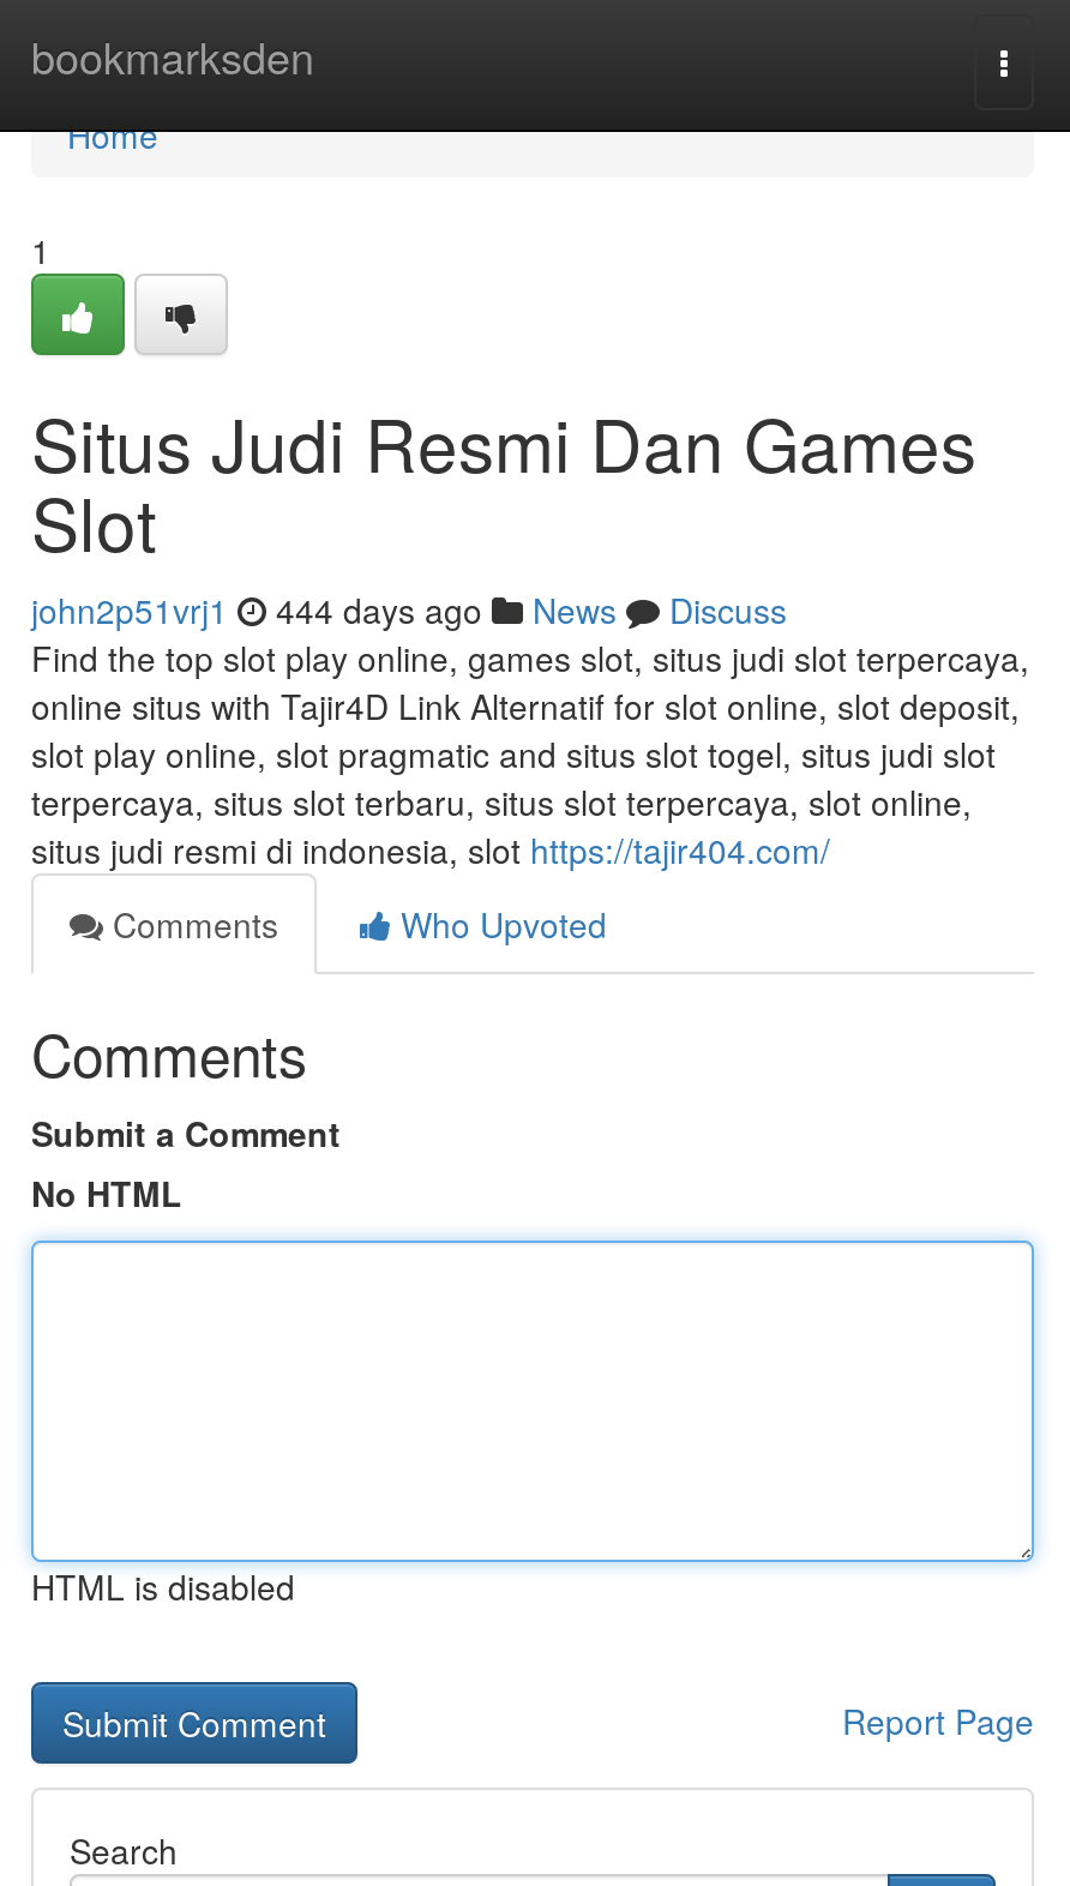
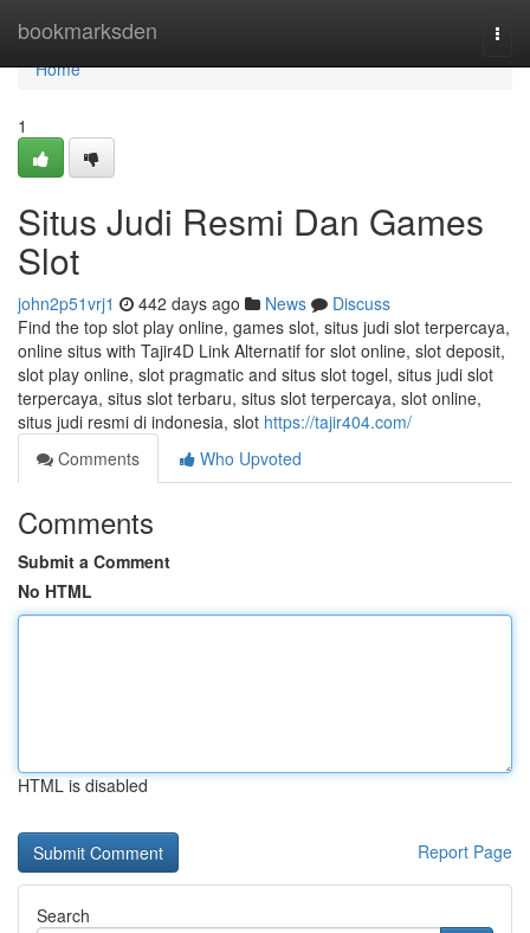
- john2p51vrj1 444 days ago News Discuss
+ john2p51vrj1 442 days ago News Discuss
